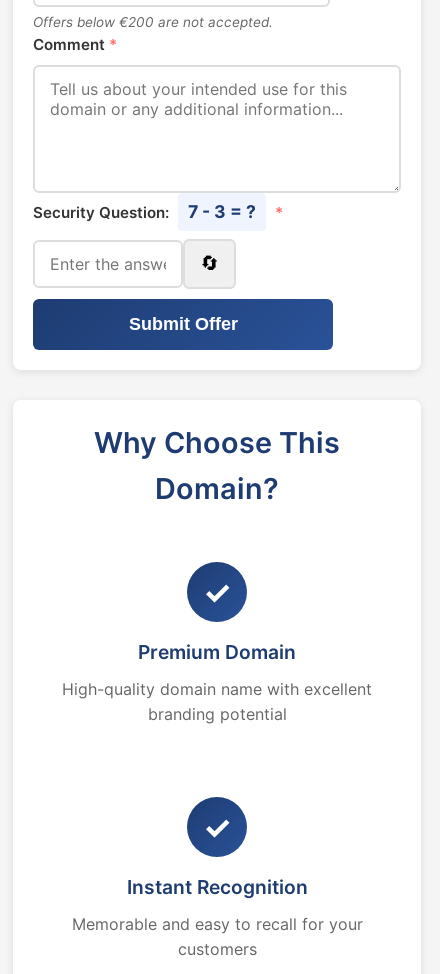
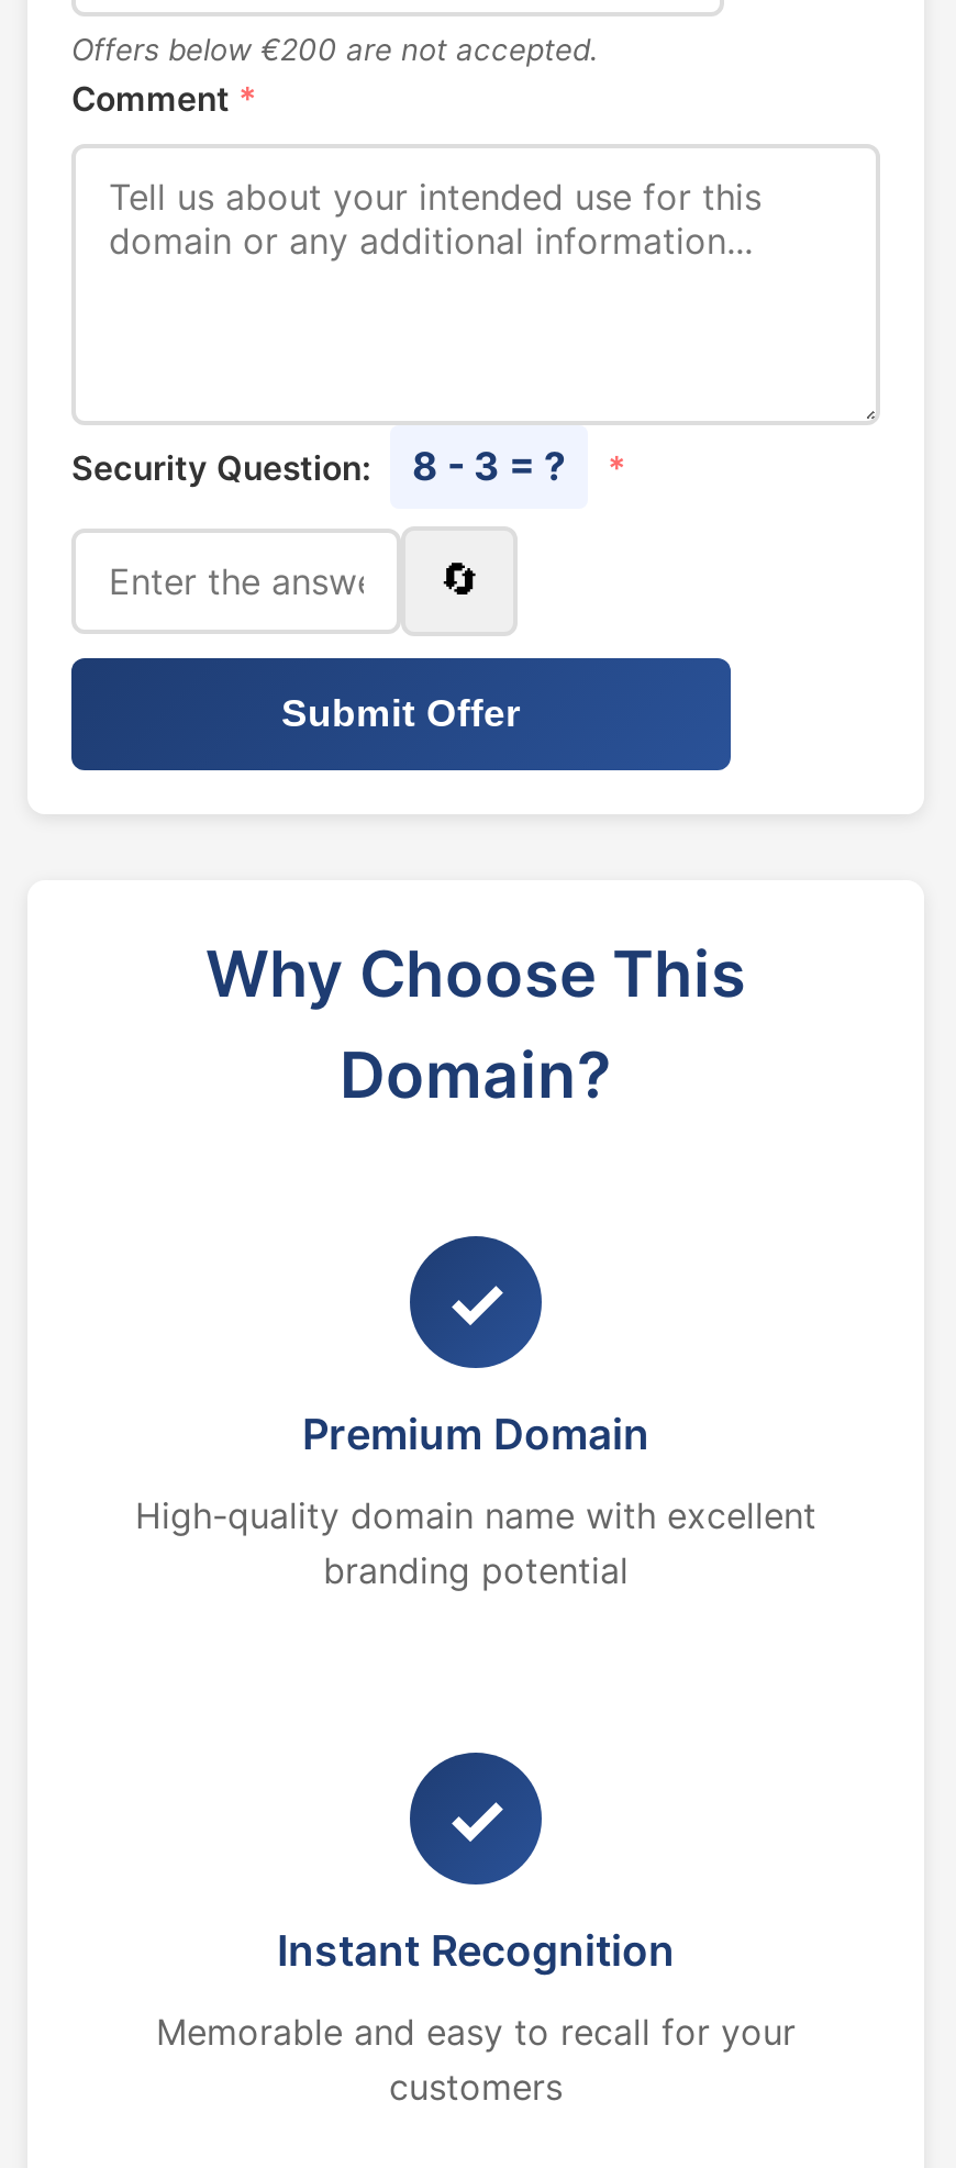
- 7 - 3 = ?
+ 8 - 3 = ?
